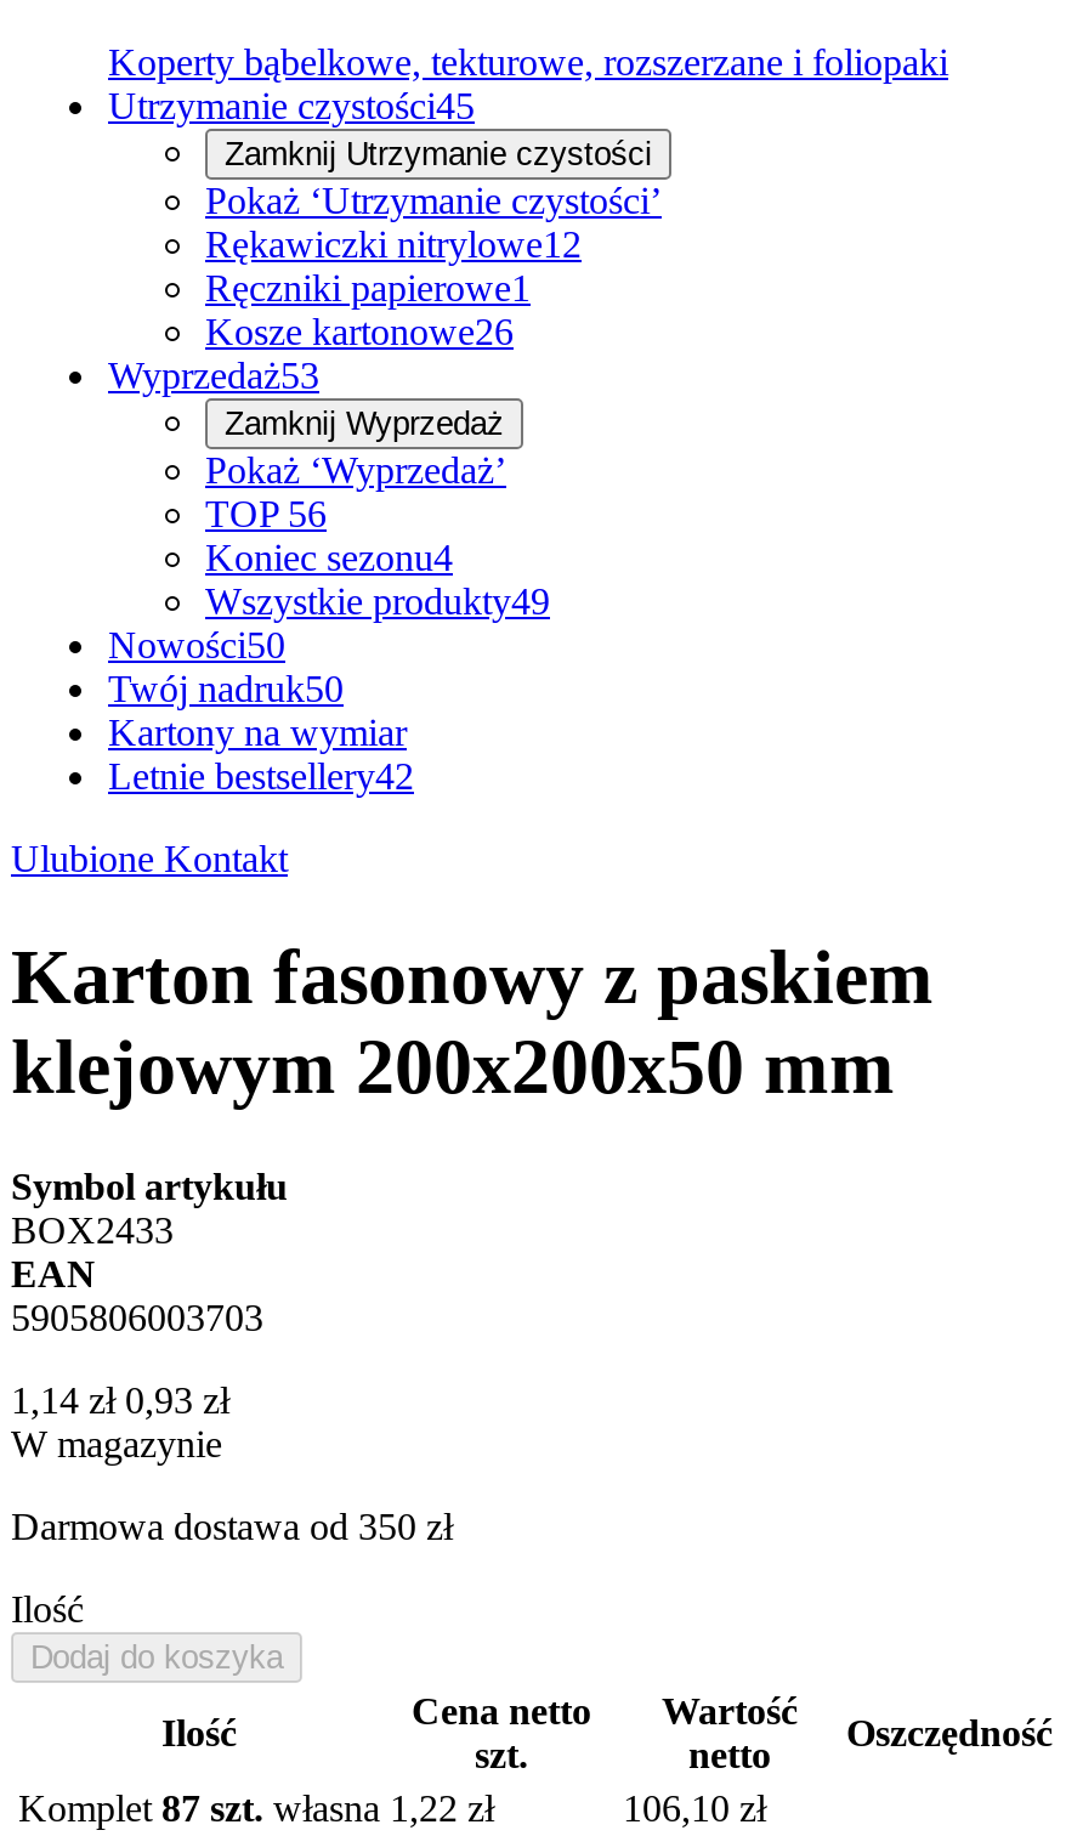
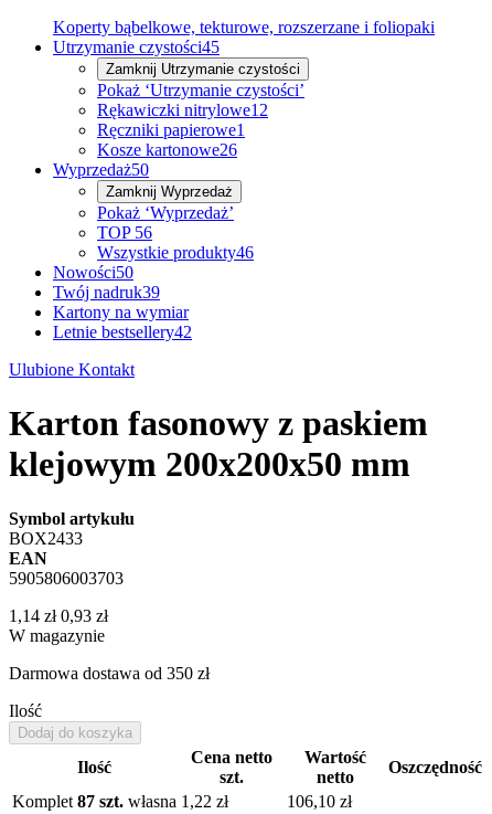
- Wyprzedaż53
+ Wyprzedaż50

- Koniec sezonu4
- Wszystkie produkty49
+ Wszystkie produkty46

- Twój nadruk50
+ Twój nadruk39
